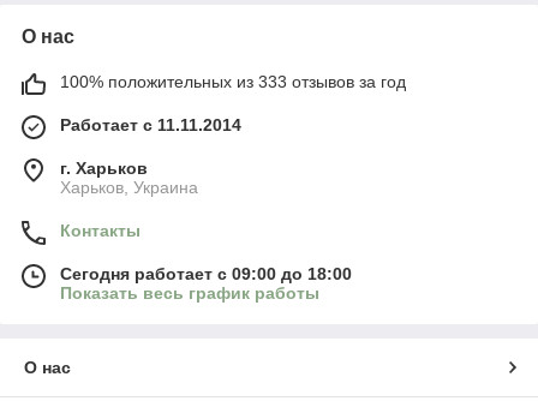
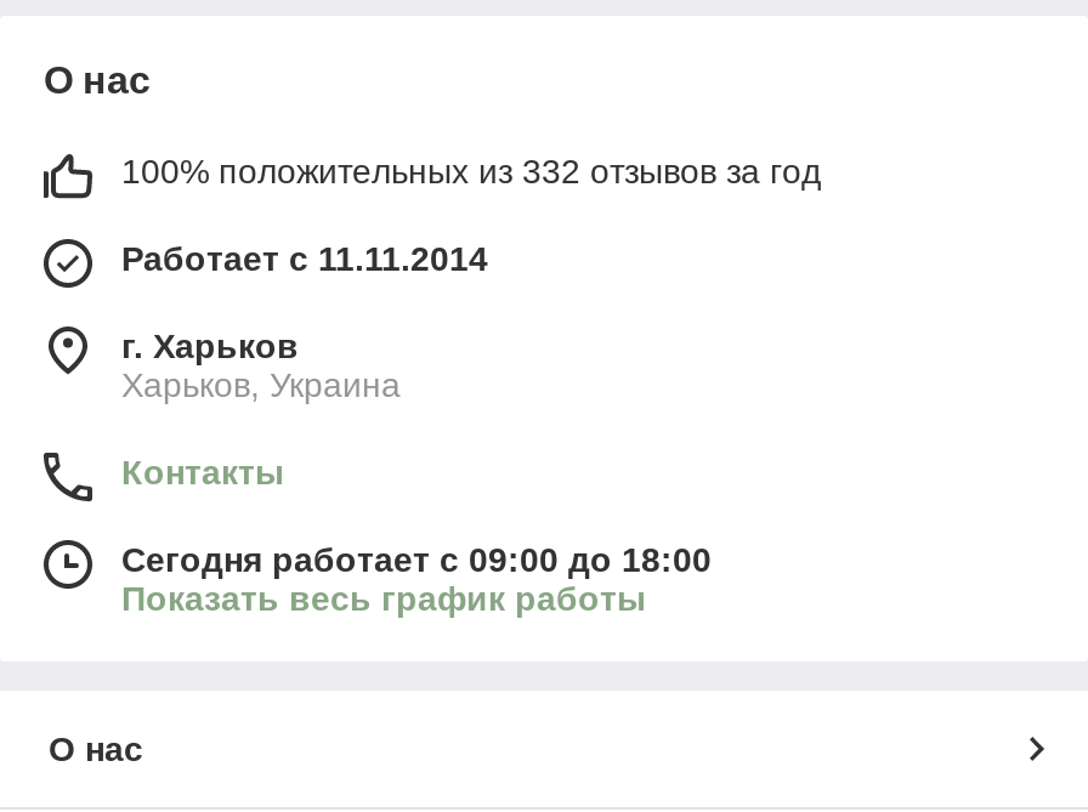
- 100% положительных из 333 отзывов за год
+ 100% положительных из 332 отзывов за год
